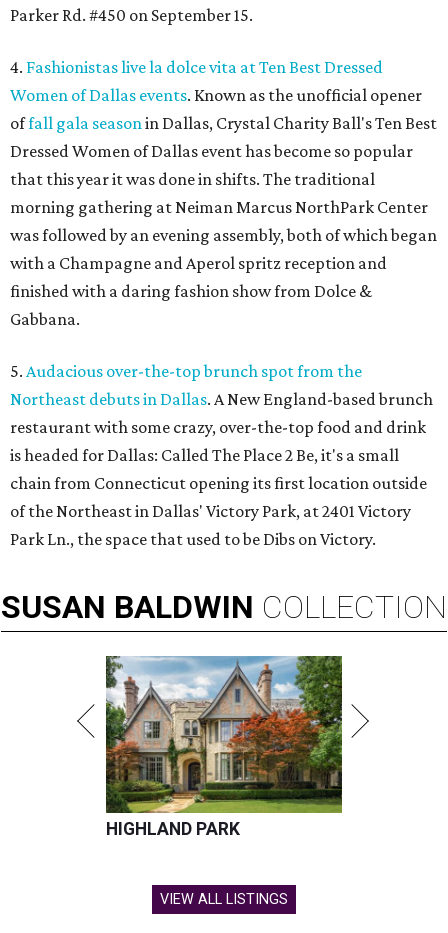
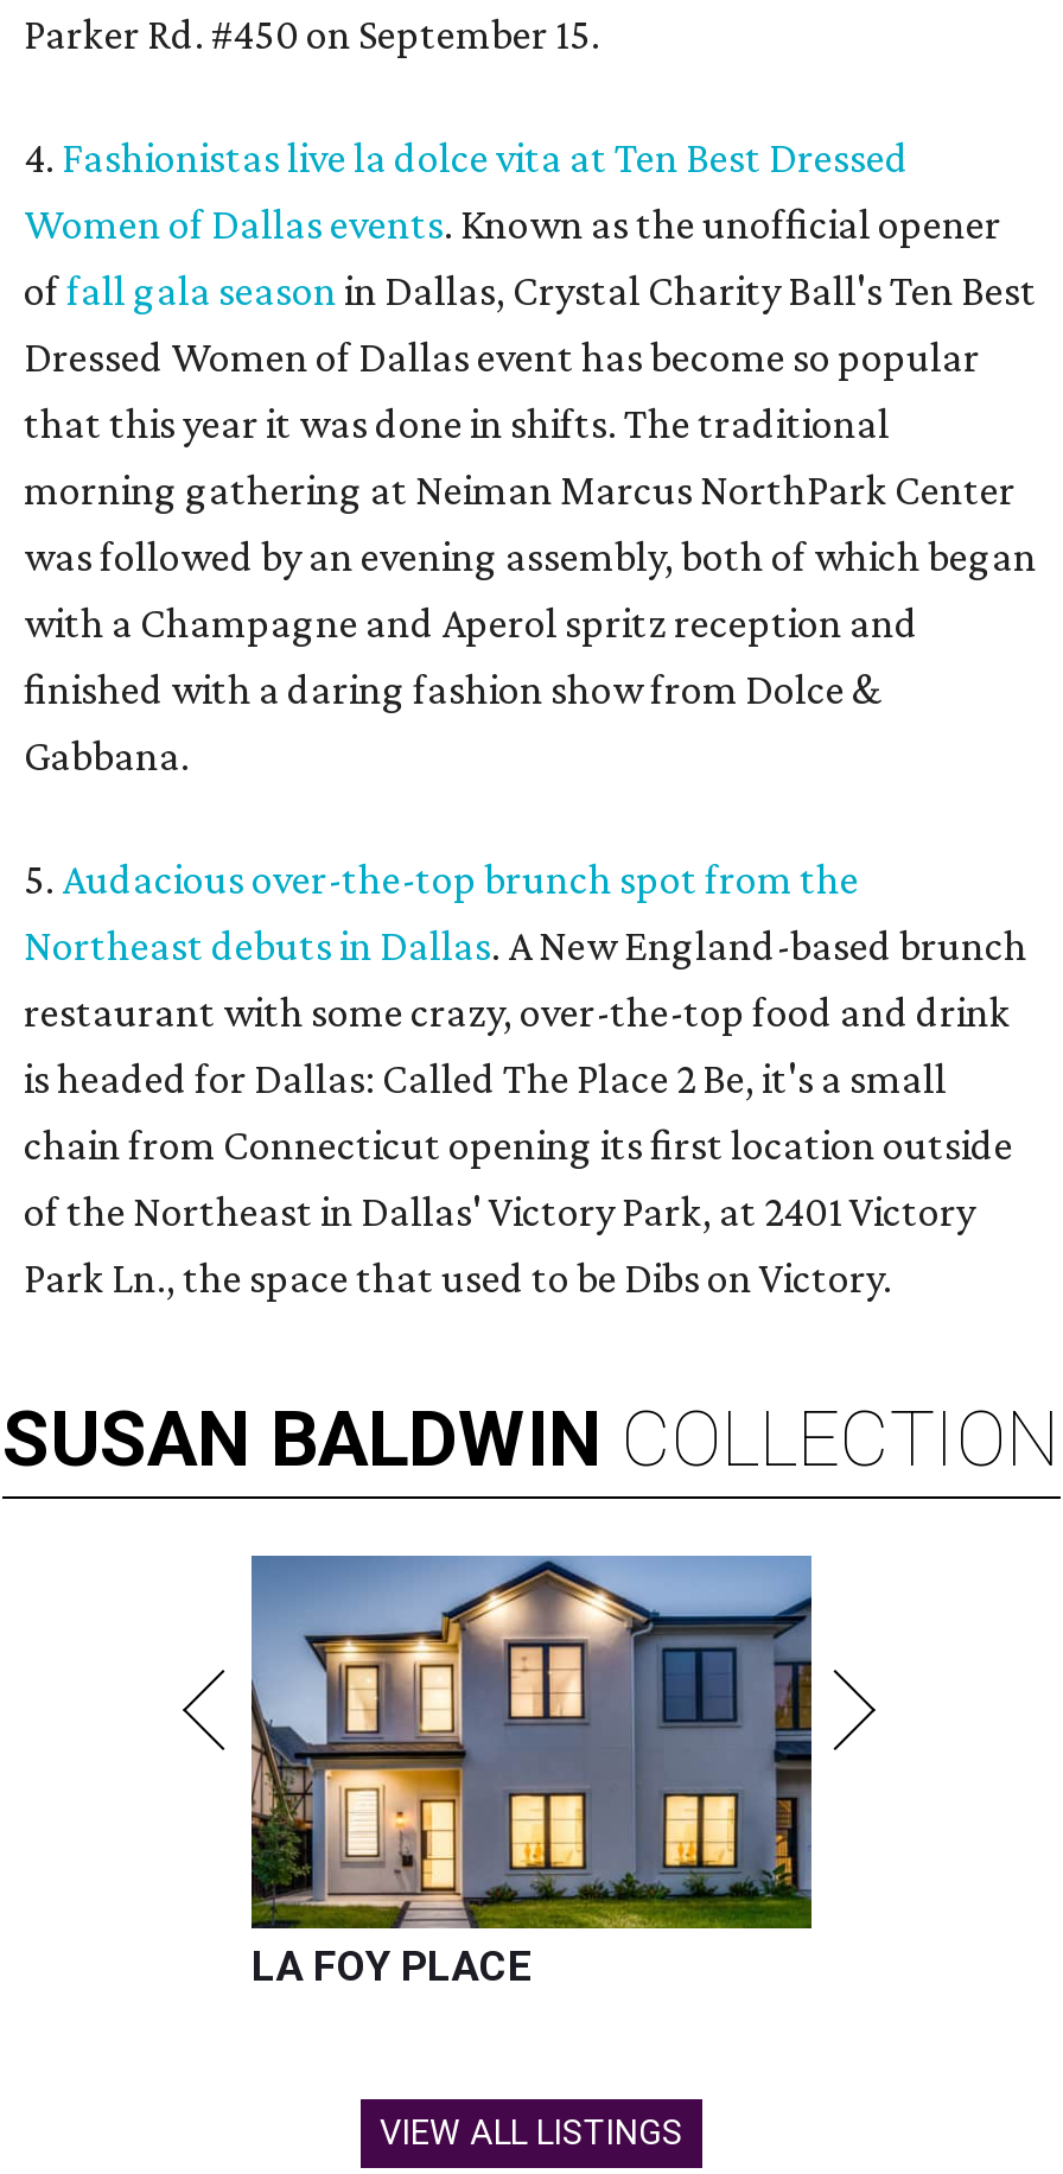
- [image]
- HIGHLAND PARK
+ [image]
+ LA FOY PLACE
